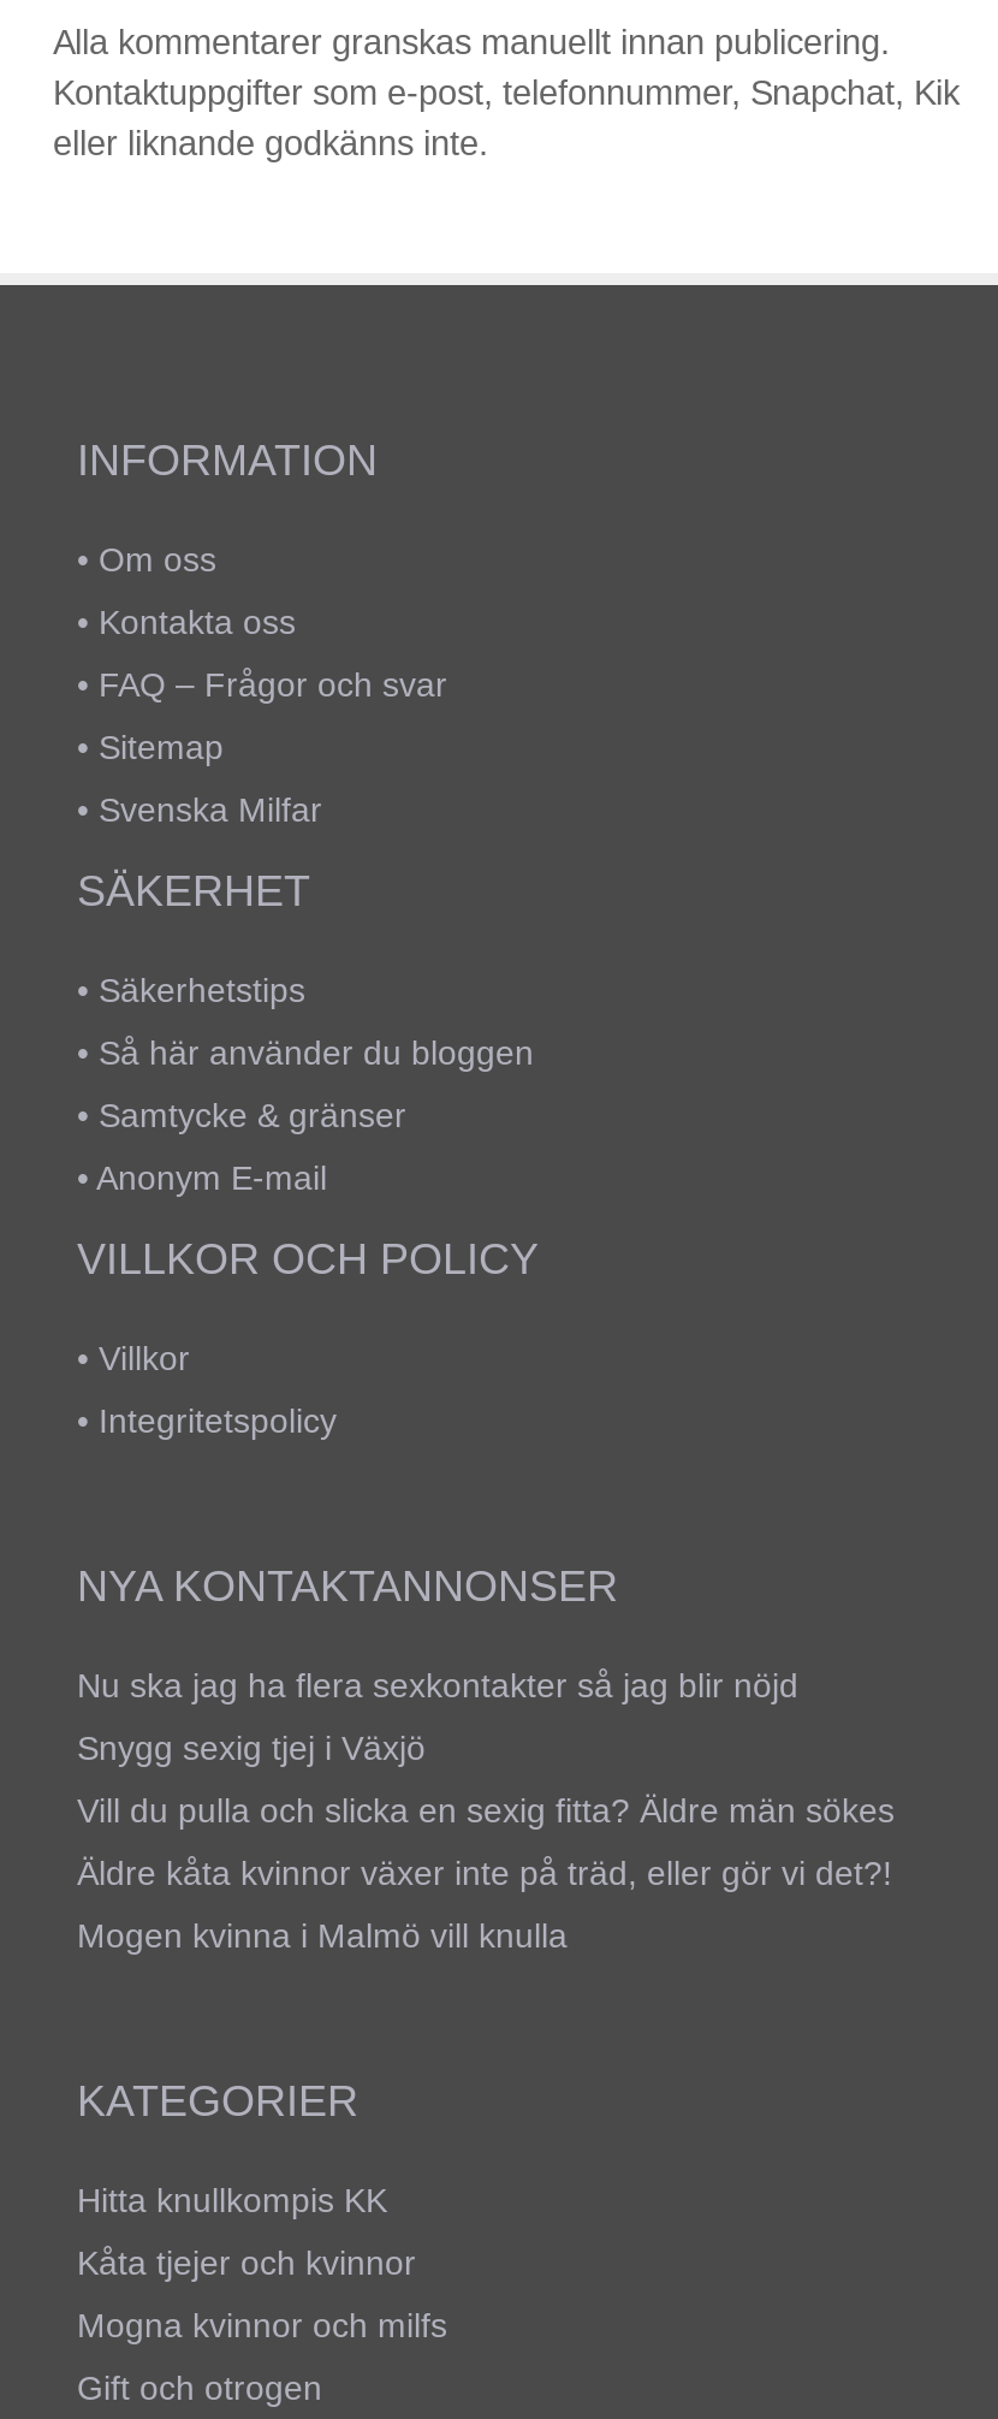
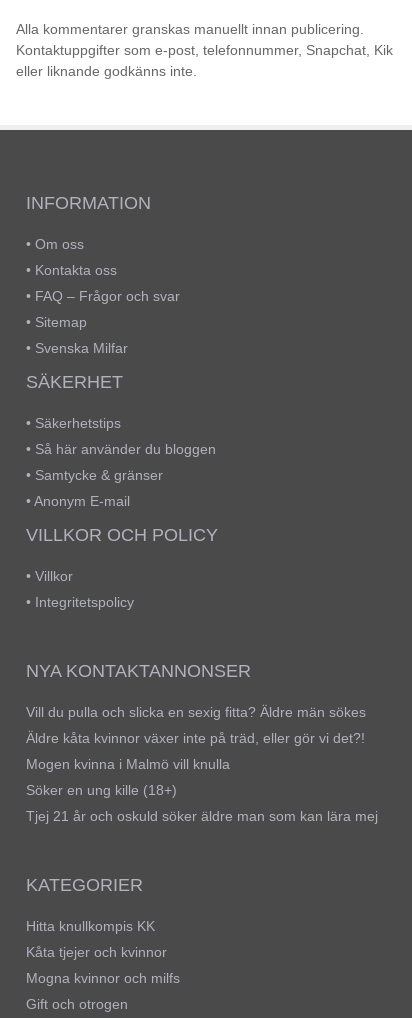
- Nu ska jag ha flera sexkontakter så jag blir nöjd
- Snygg sexig tjej i Växjö

moved up: Vill du pulla och slicka en sexig fitta? Äldre män sökes | Äldre kåta kvinnor växer inte på träd, eller gör vi det?! | Mogen kvinna i Malmö vill knulla

+ Söker en ung kille (18+)
+ Tjej 21 år och oskuld söker äldre man som kan lära mej
